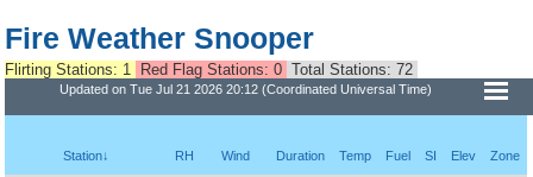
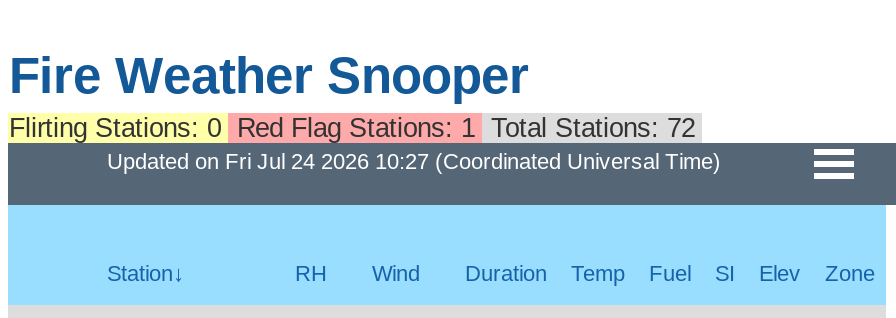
- Flirting Stations: 1 Red Flag Stations: 0 Total Stations: 72
+ Flirting Stations: 0 Red Flag Stations: 1 Total Stations: 72

- Updated on Tue Jul 21 2026 20:12 (Coordinated Universal Time)
+ Updated on Fri Jul 24 2026 10:27 (Coordinated Universal Time)
